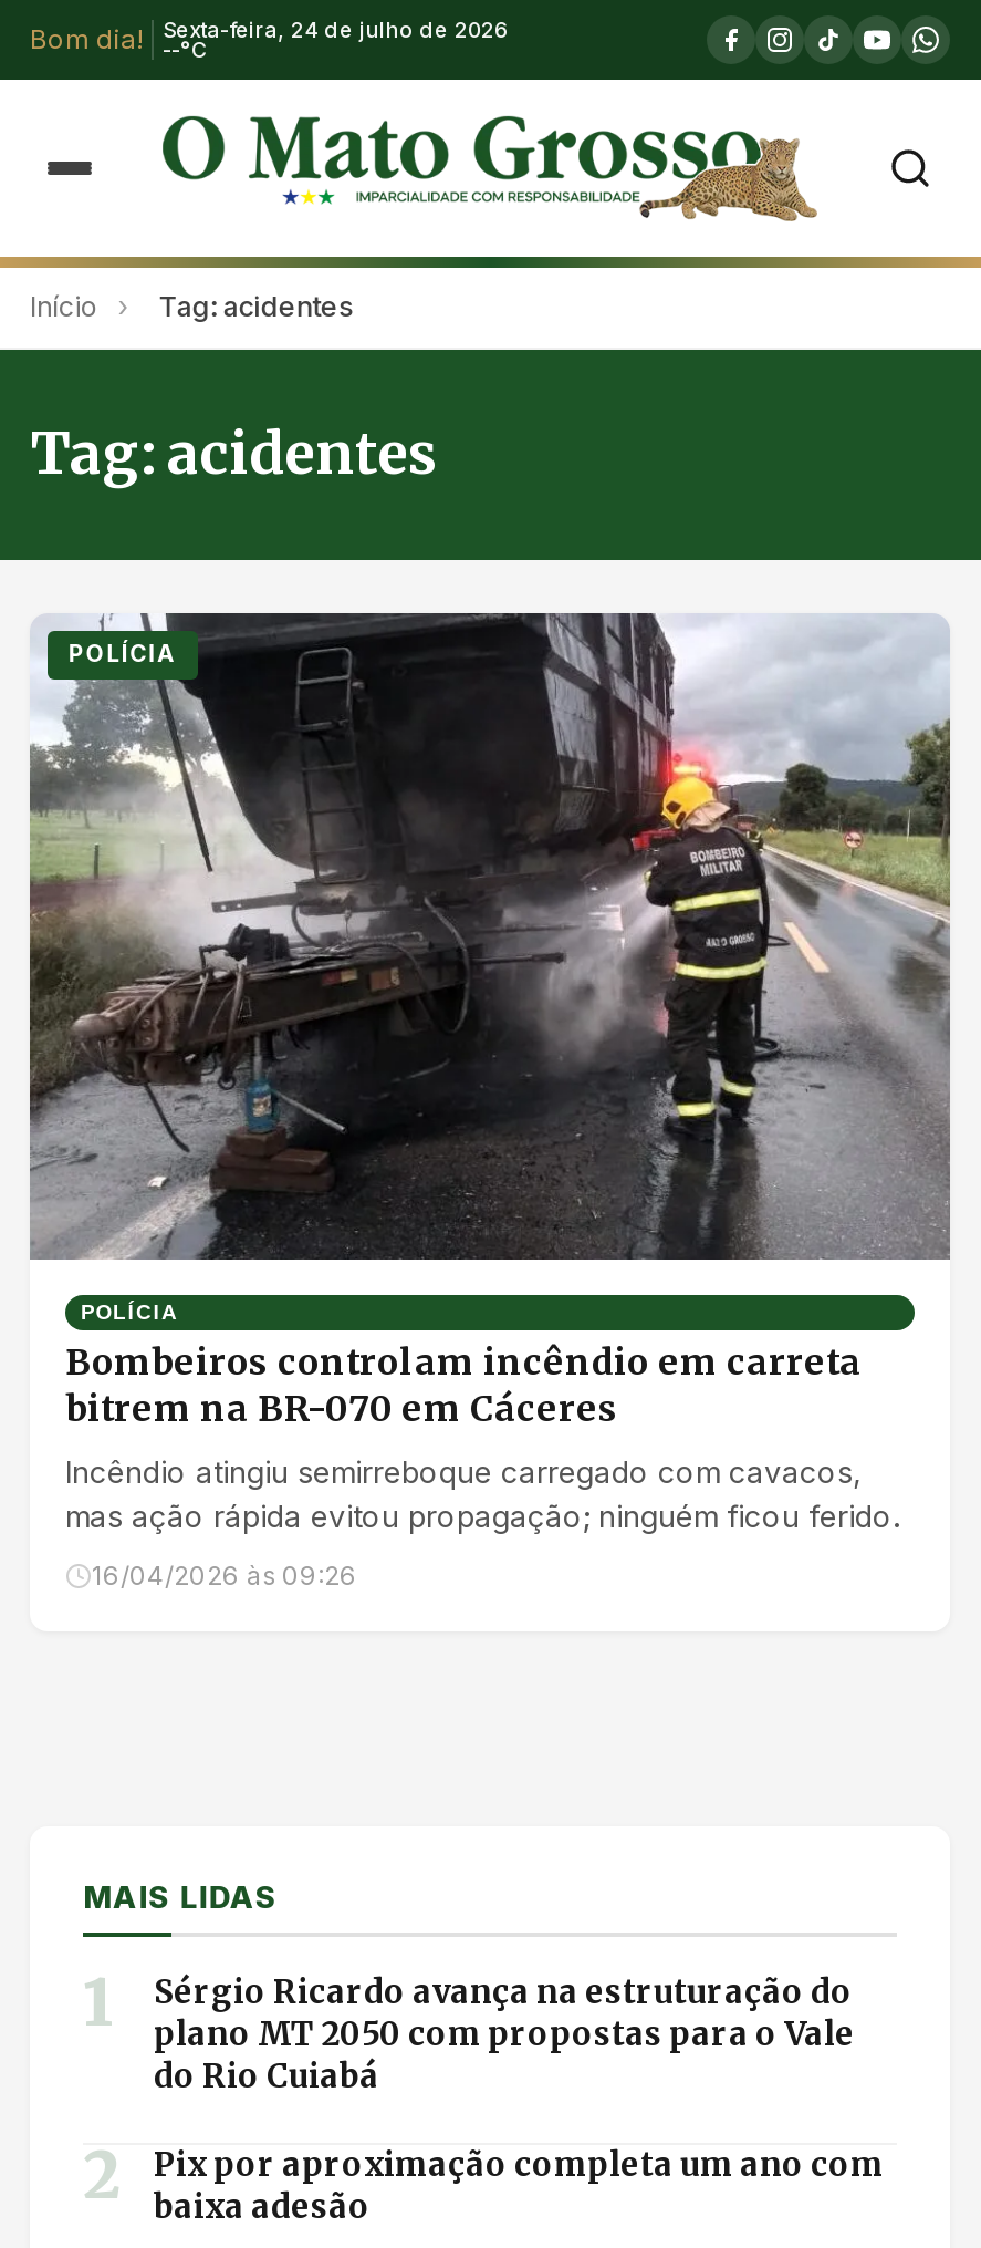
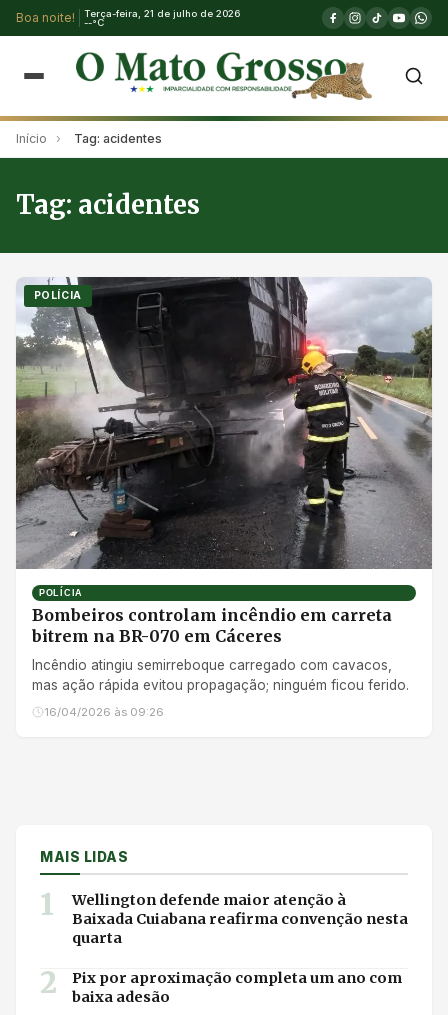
- Bom dia!
- Sexta-feira, 24 de julho de 2026
+ Boa noite!
+ Terça-feira, 21 de julho de 2026

- Sérgio Ricardo avança na estruturação do
- plano MT 2050 com propostas para o Vale
- do Rio Cuiabá
+ Wellington defende maior atenção à
+ Baixada Cuiabana reafirma convenção nesta
+ quarta
